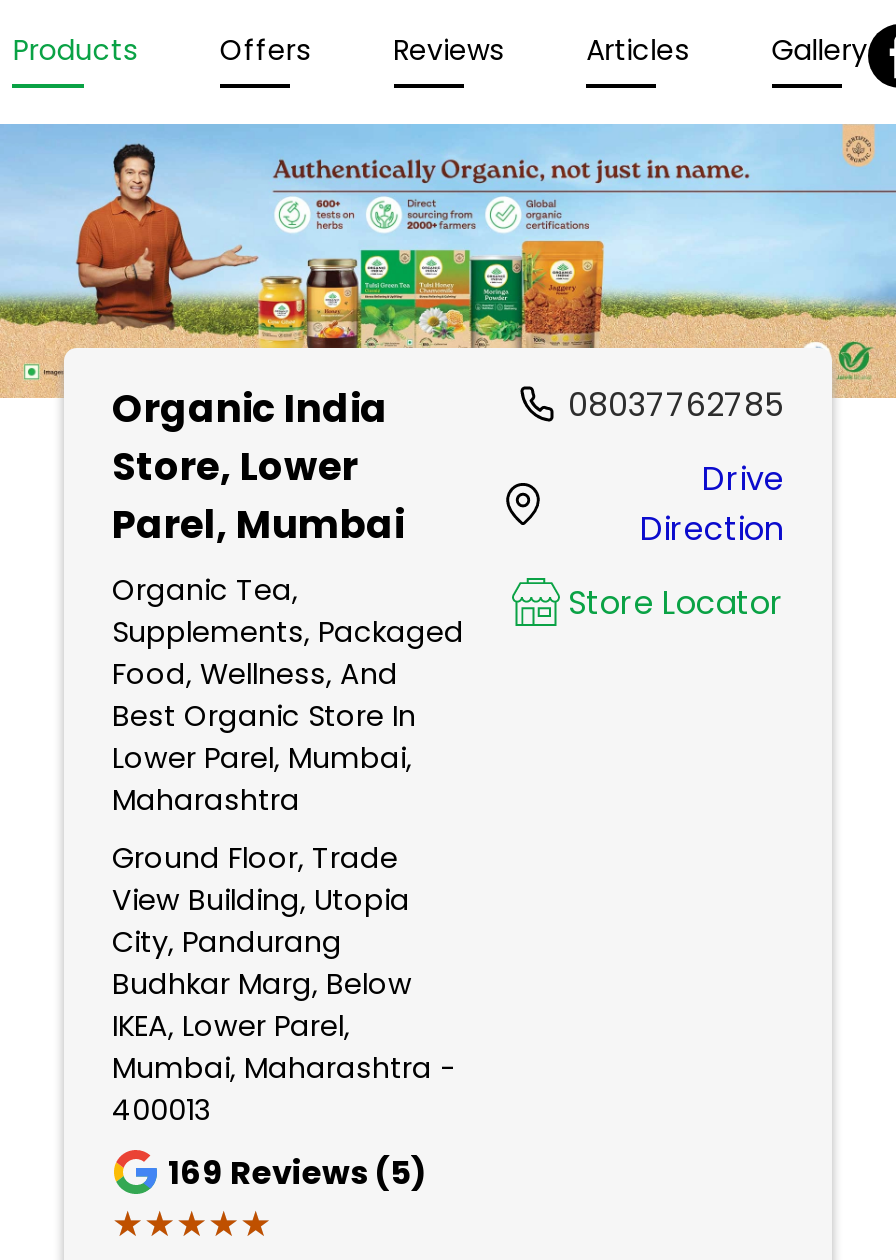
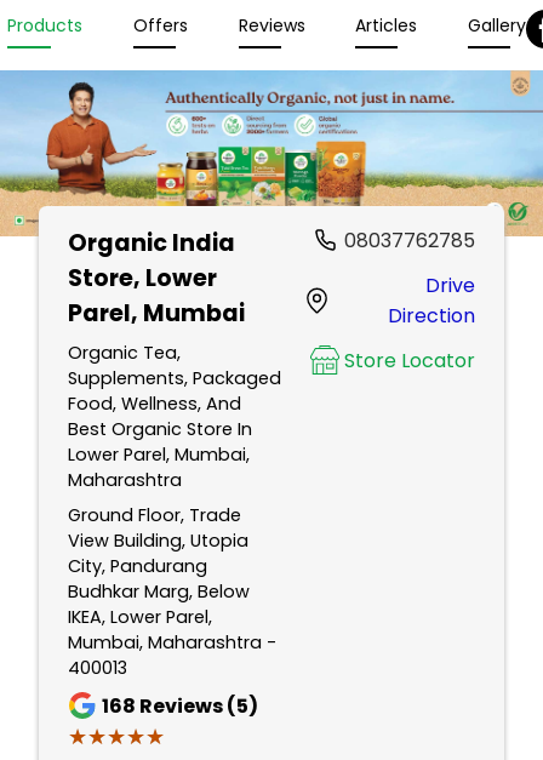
- 169 Reviews (5)
+ 168 Reviews (5)
